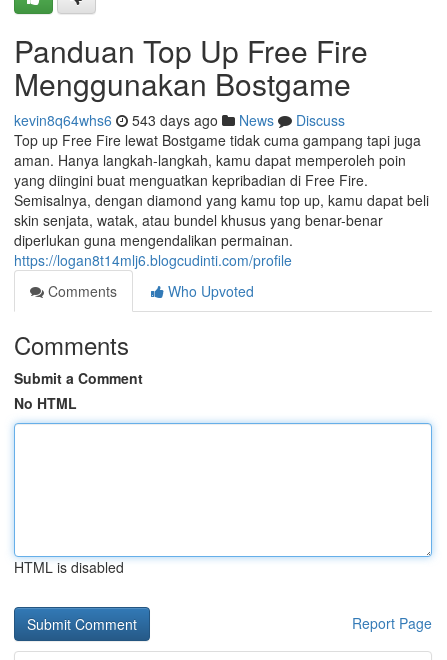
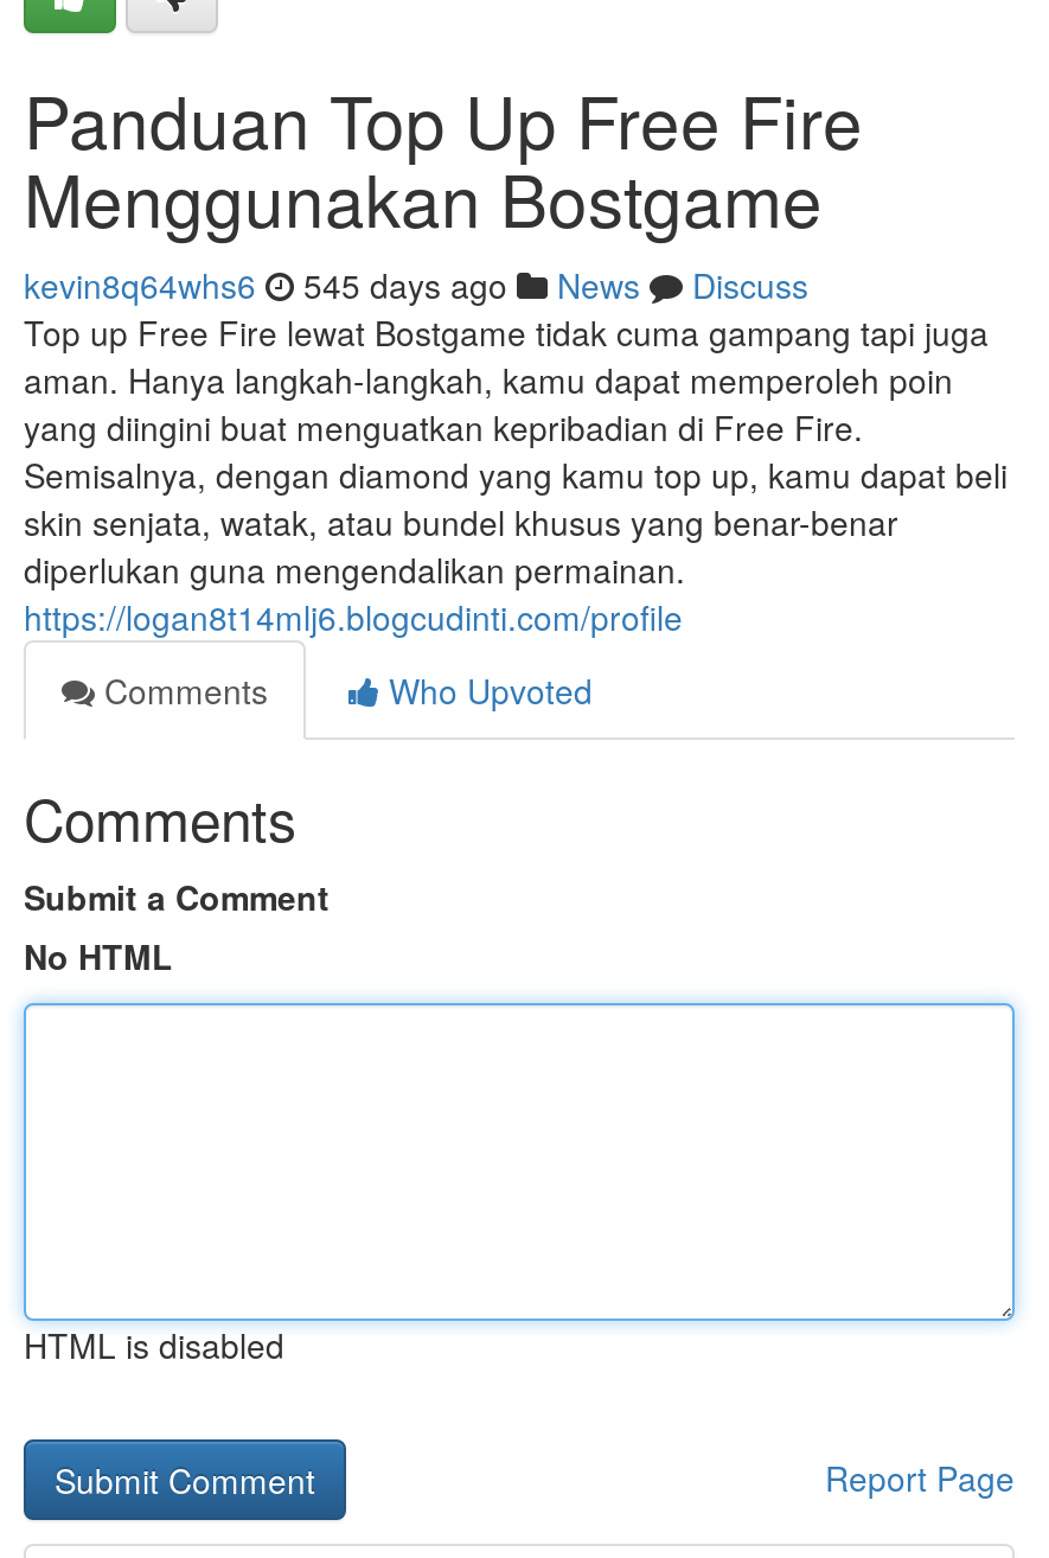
- kevin8q64whs6 543 days ago News Discuss
+ kevin8q64whs6 545 days ago News Discuss
